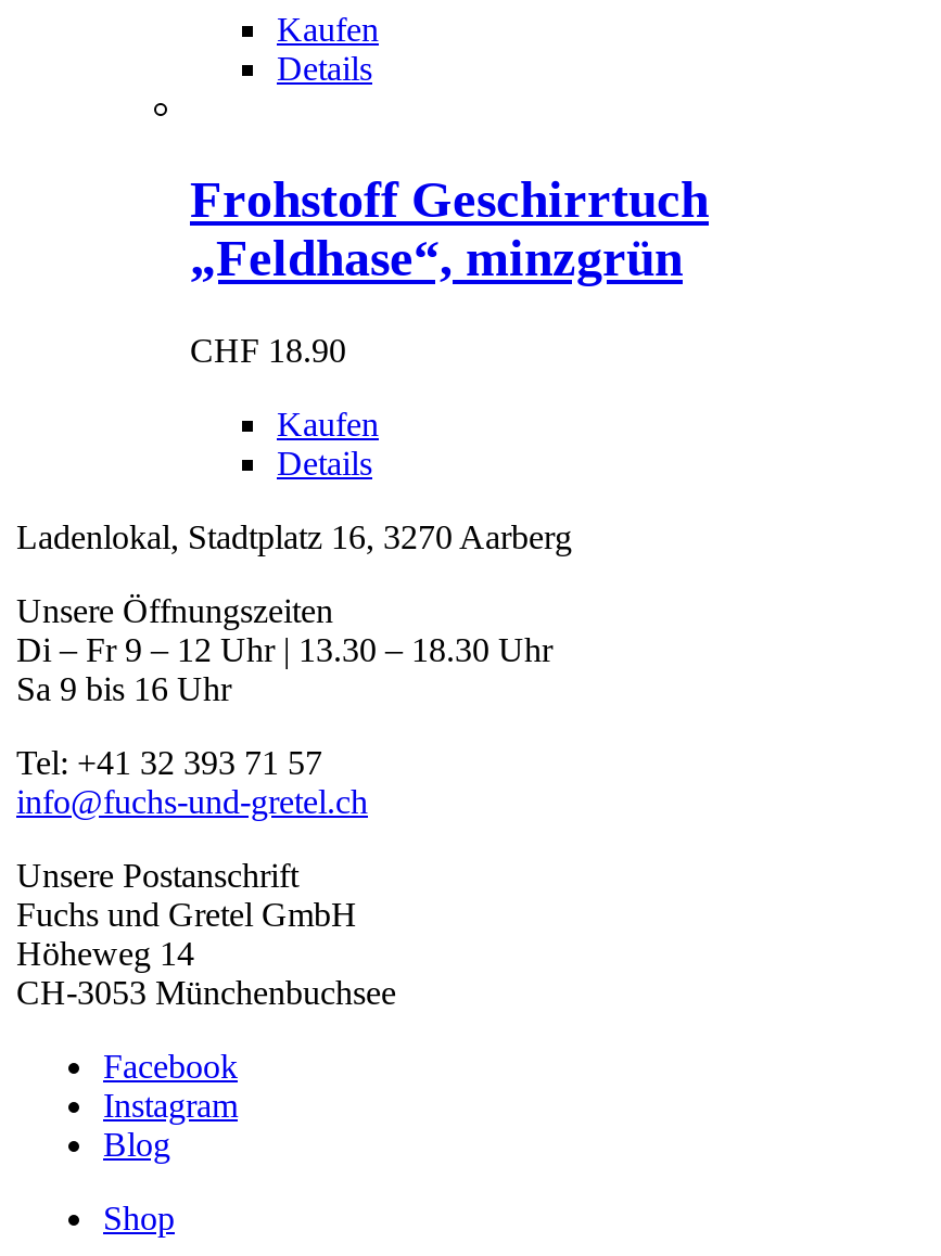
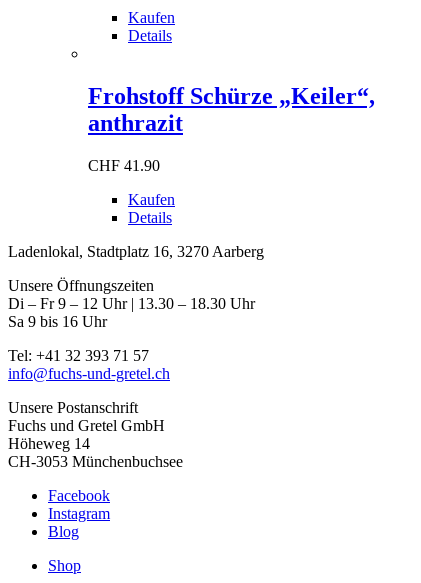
- Frohstoff Geschirrtuch
- „Feldhase“, minzgrün
+ Frohstoff Schürze „Keiler“,
+ anthrazit

- CHF 18.90
+ CHF 41.90
